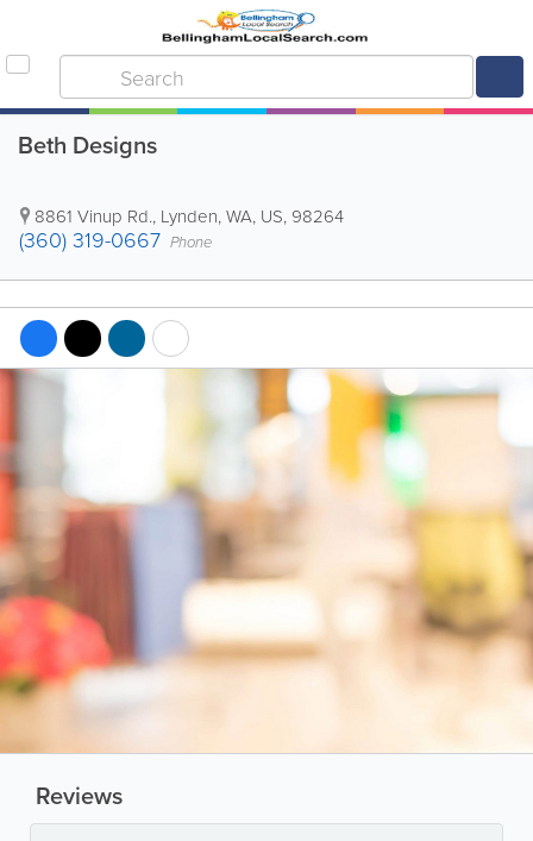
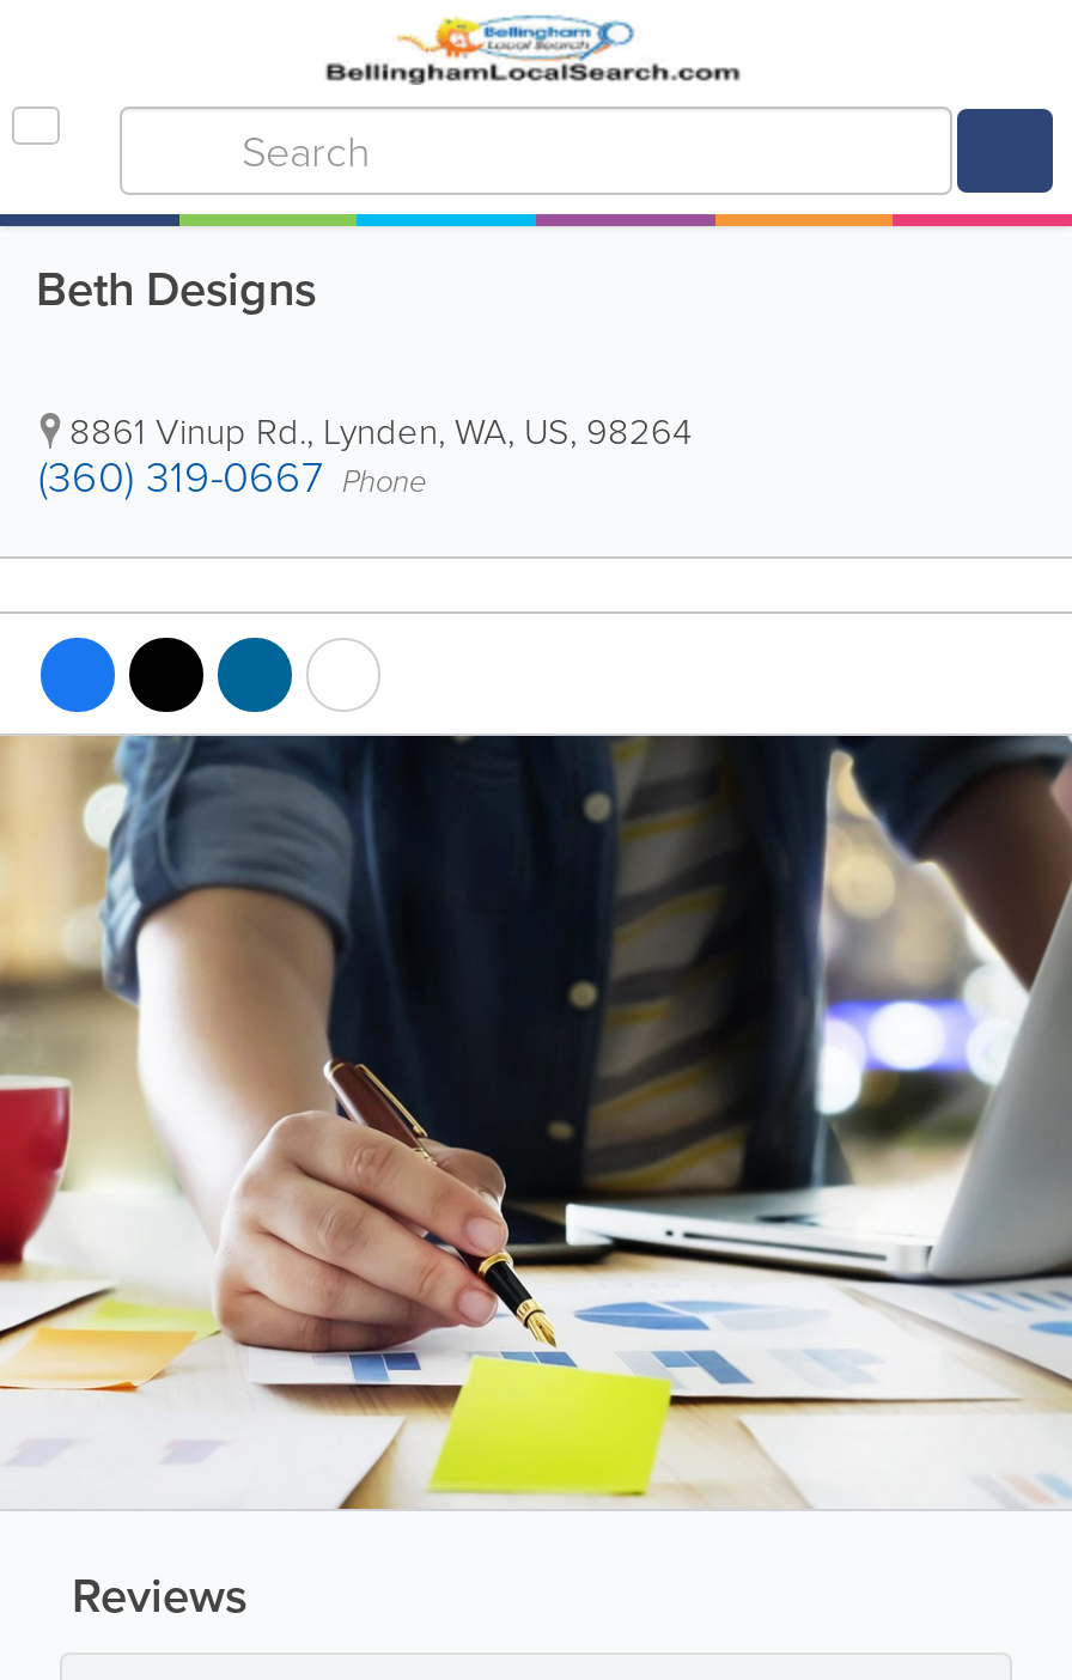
- [image]
+ [image]
